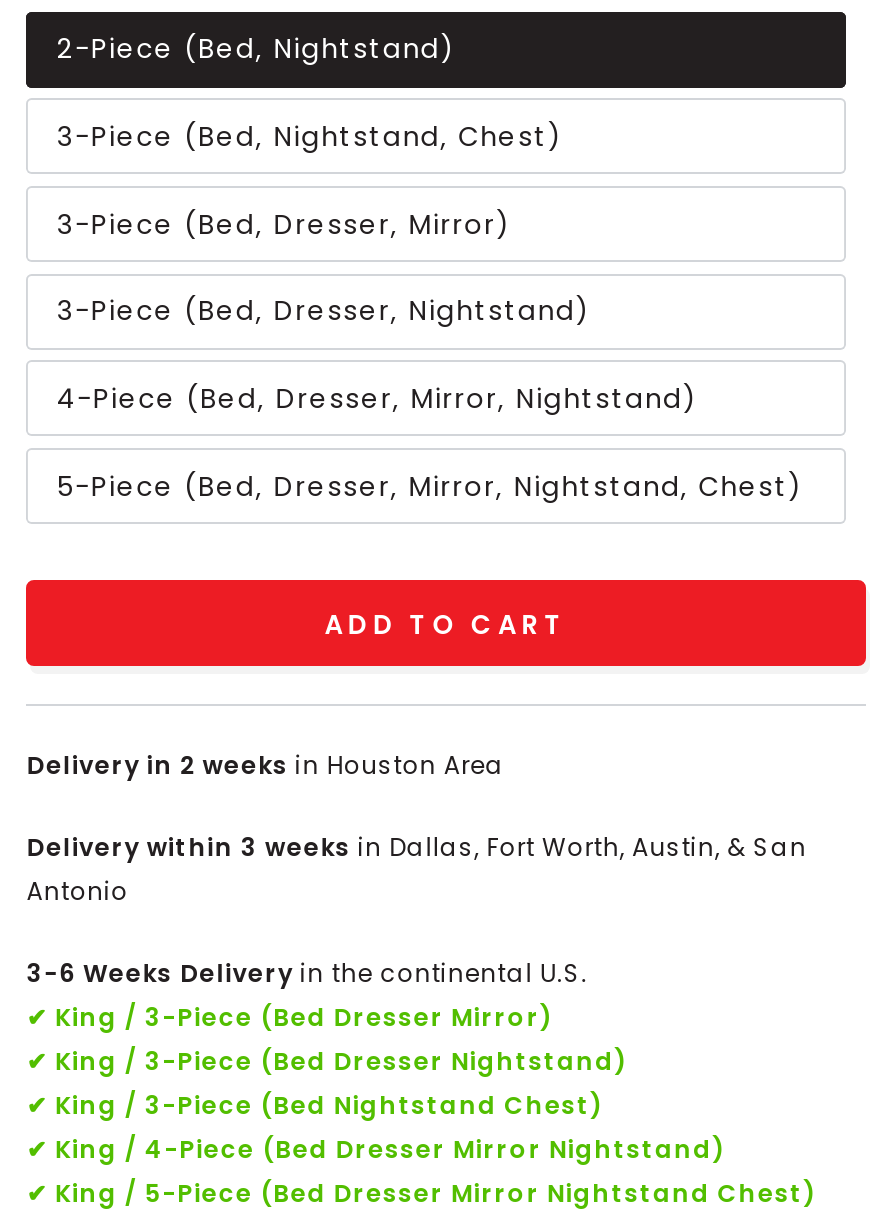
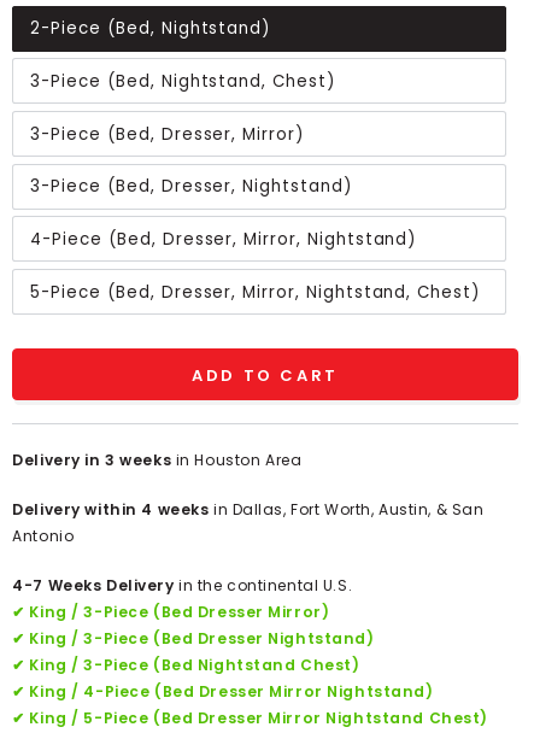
- Delivery in 2 weeks in Houston Area
+ Delivery in 3 weeks in Houston Area

- Delivery within 3 weeks in Dallas, Fort Worth, Austin, & San
+ Delivery within 4 weeks in Dallas, Fort Worth, Austin, & San

- 3-6 Weeks Delivery in the continental U.S.
+ 4-7 Weeks Delivery in the continental U.S.
